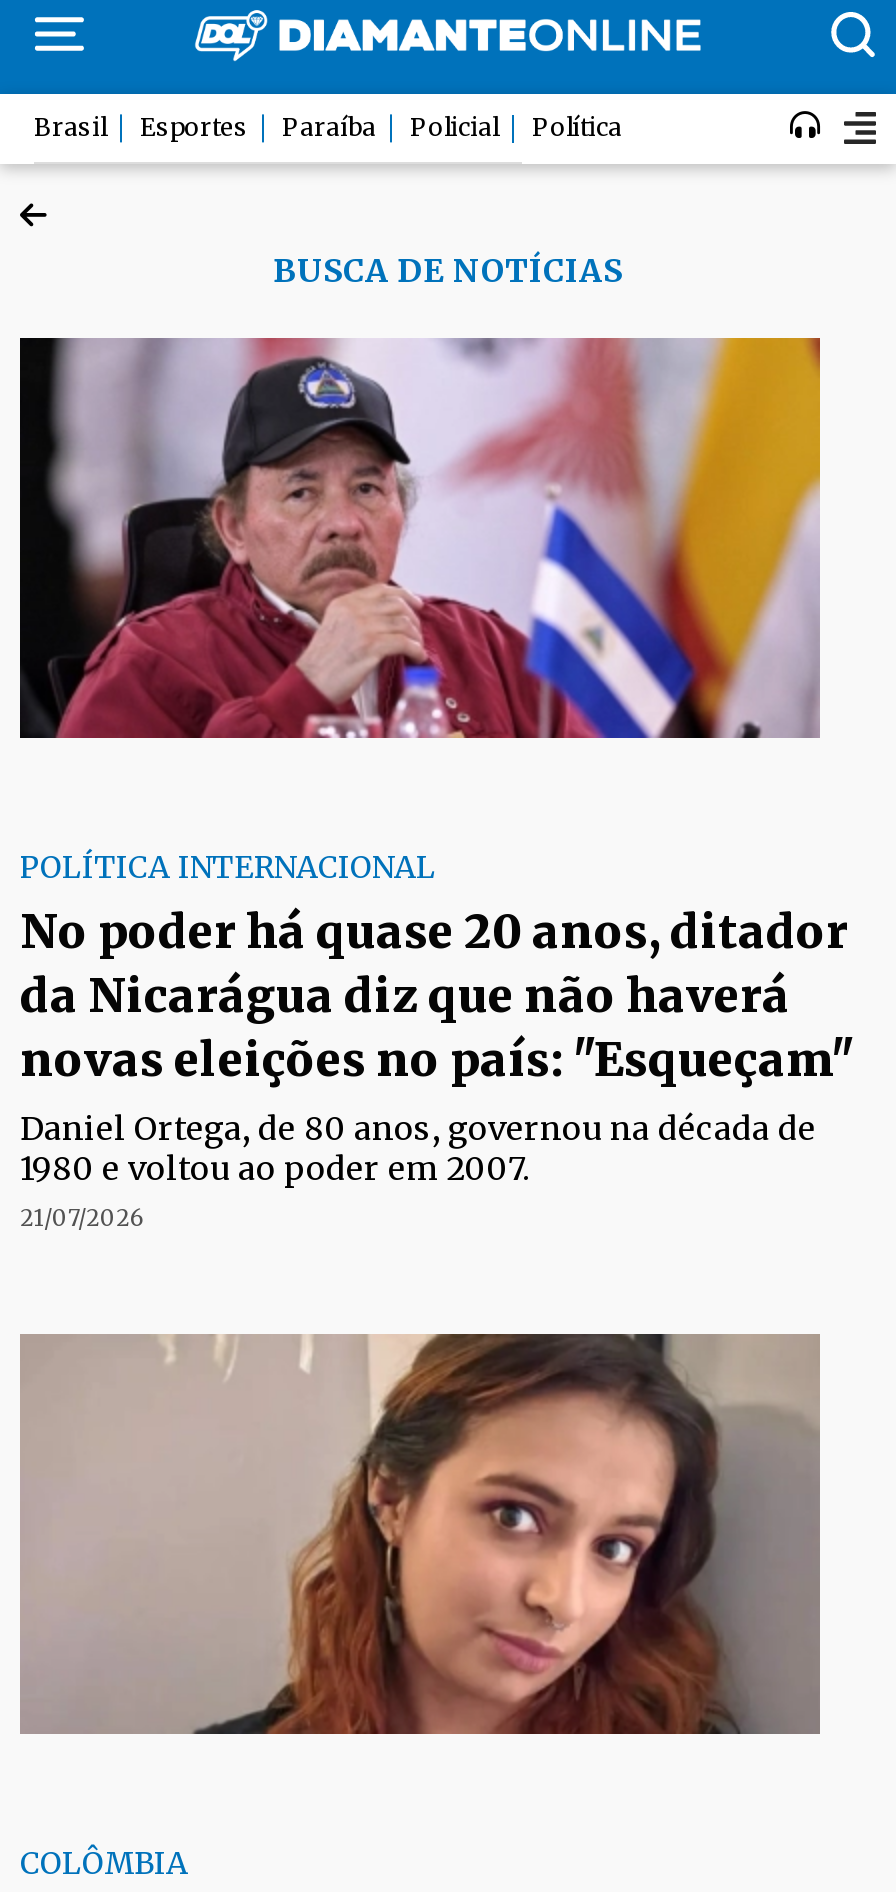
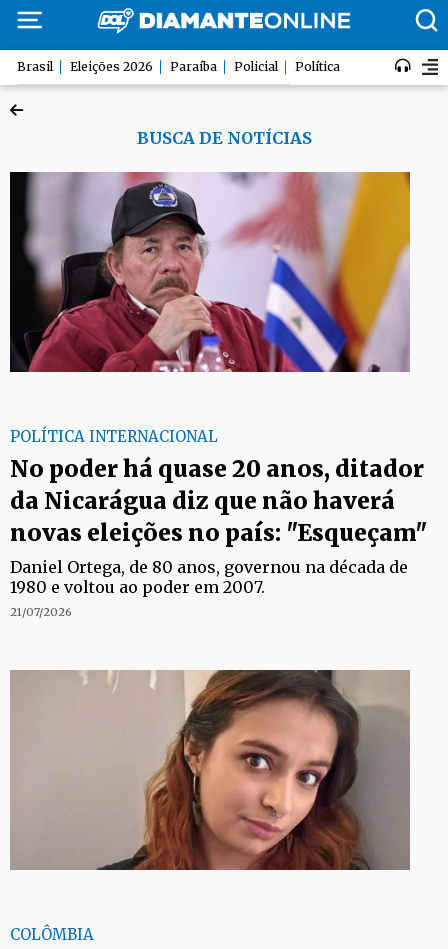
- Esportes
+ Eleições 2026
